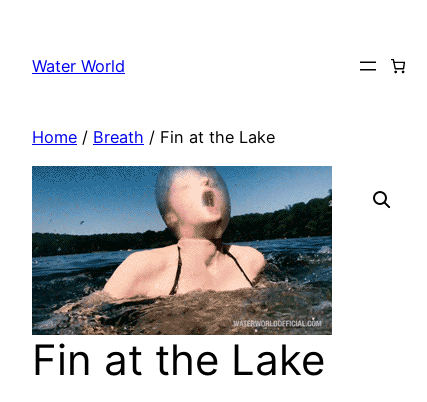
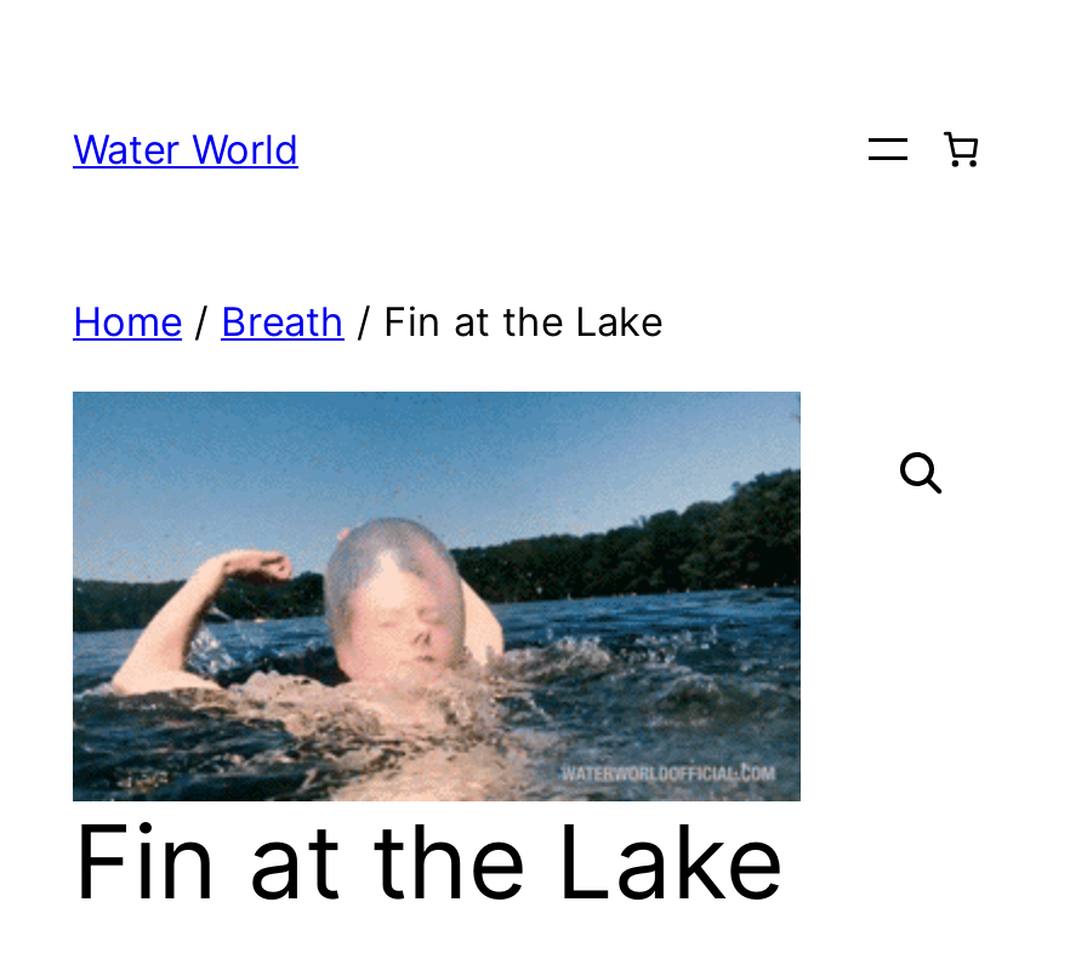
- [image]
+ [image]
